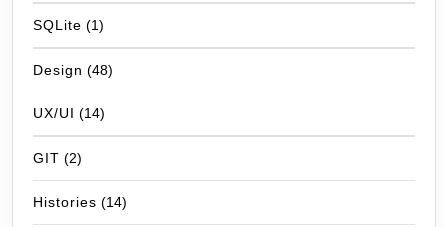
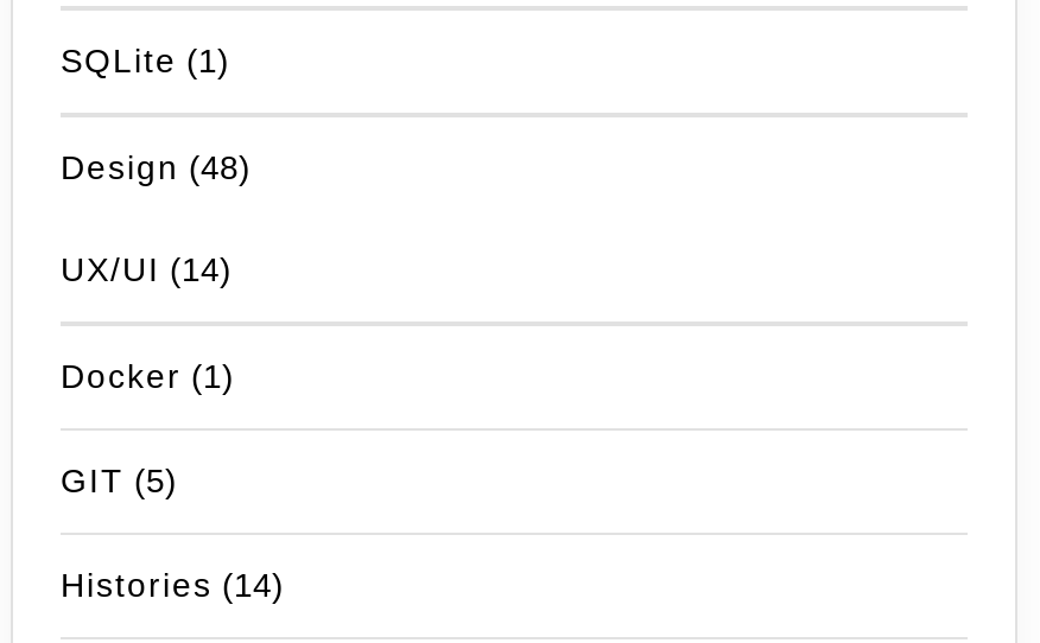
- GIT (2)
+ Docker (1)
+ GIT (5)
